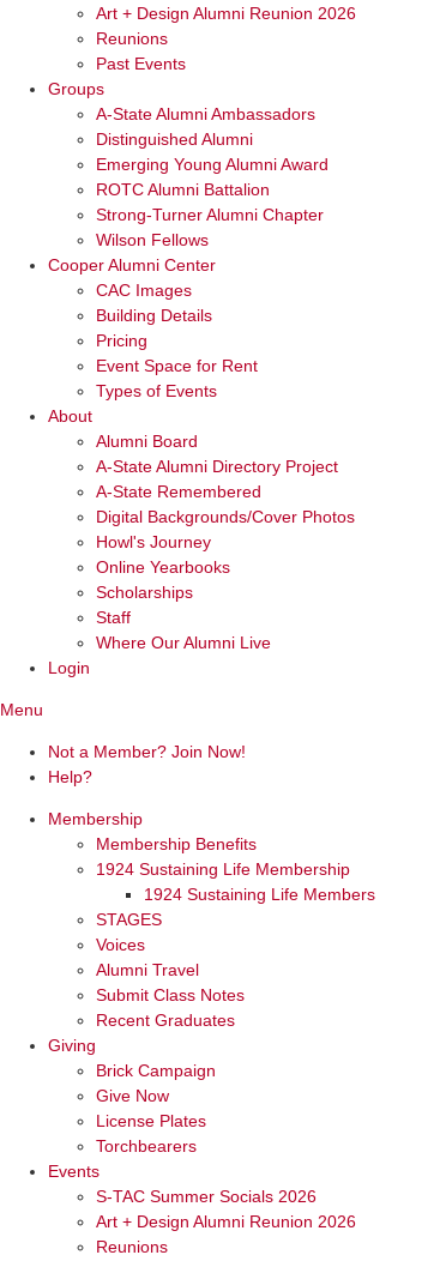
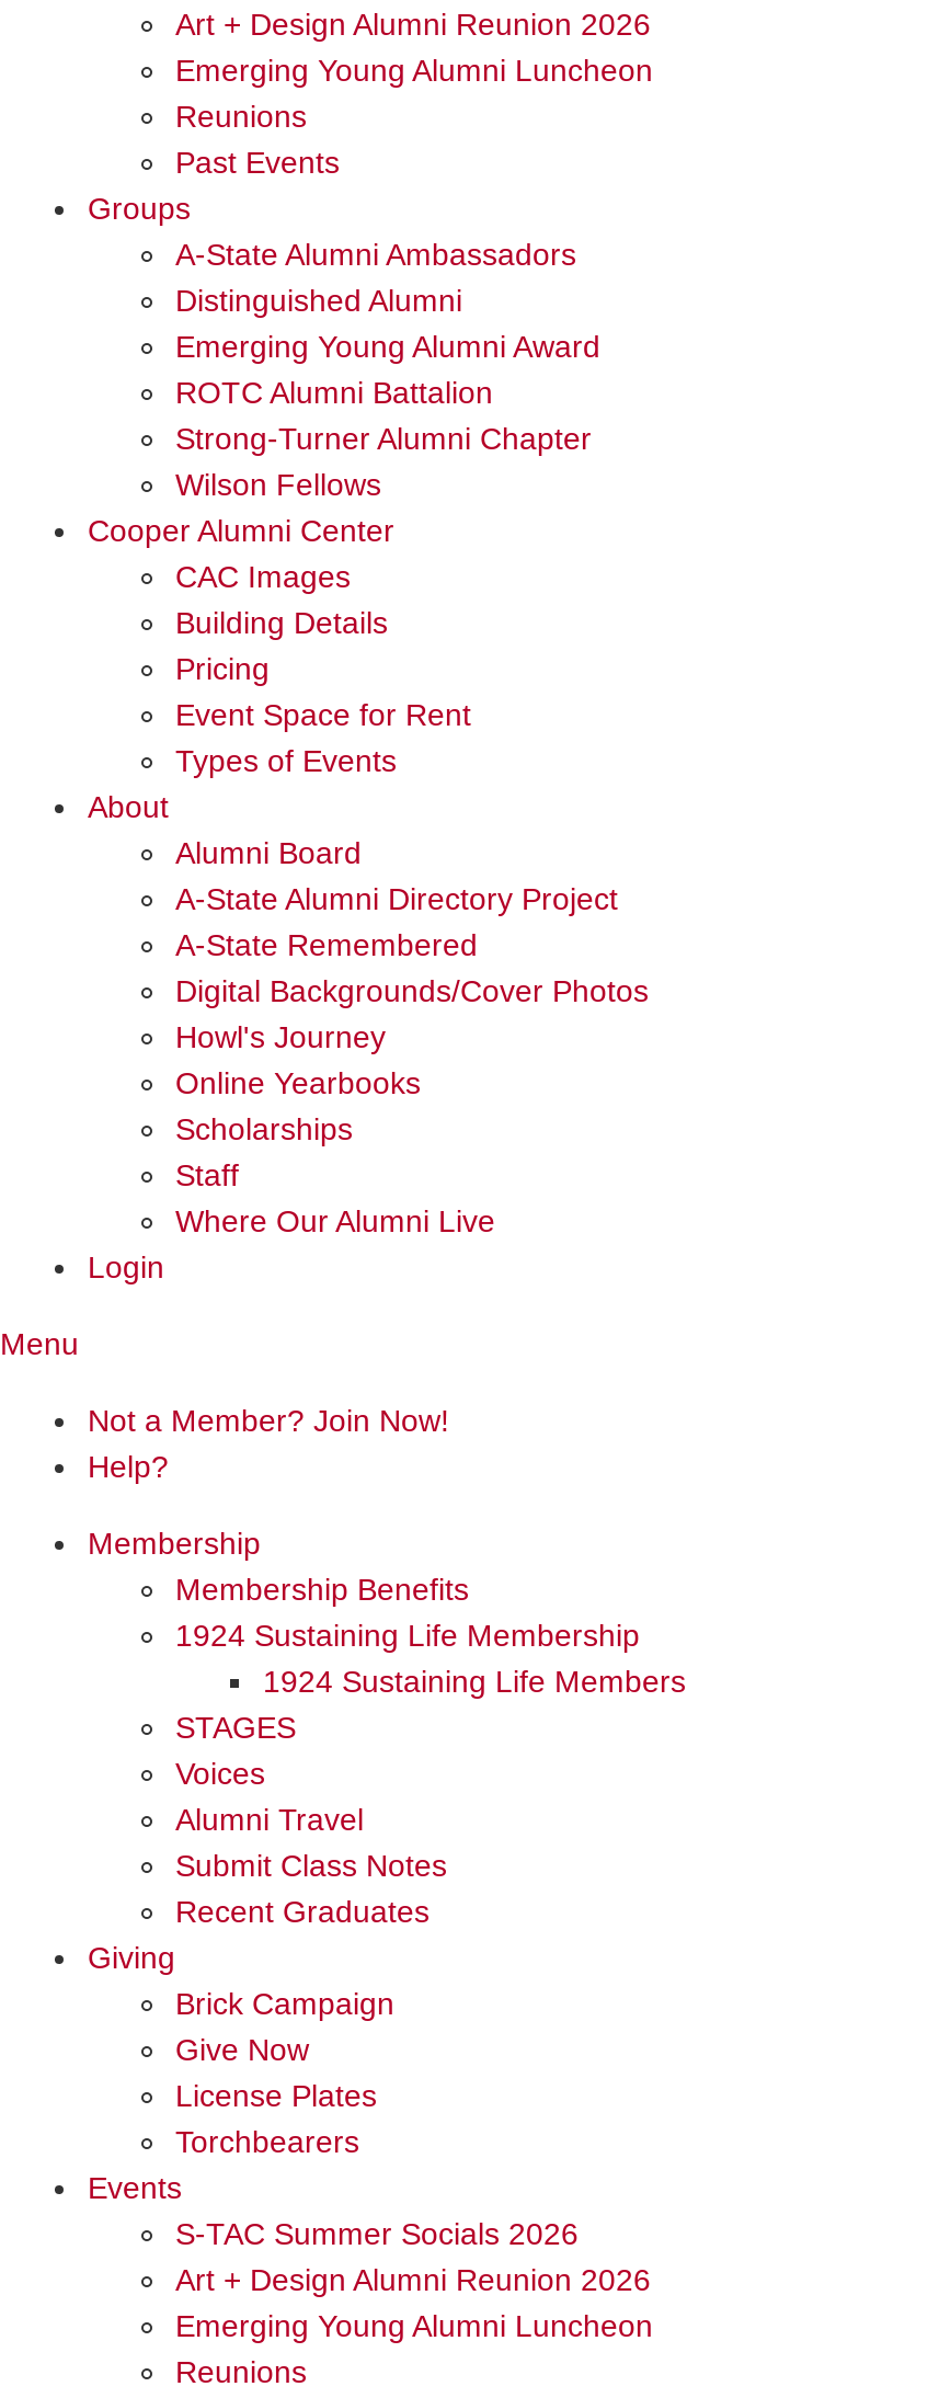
+ Emerging Young Alumni Luncheon

+ Emerging Young Alumni Luncheon
